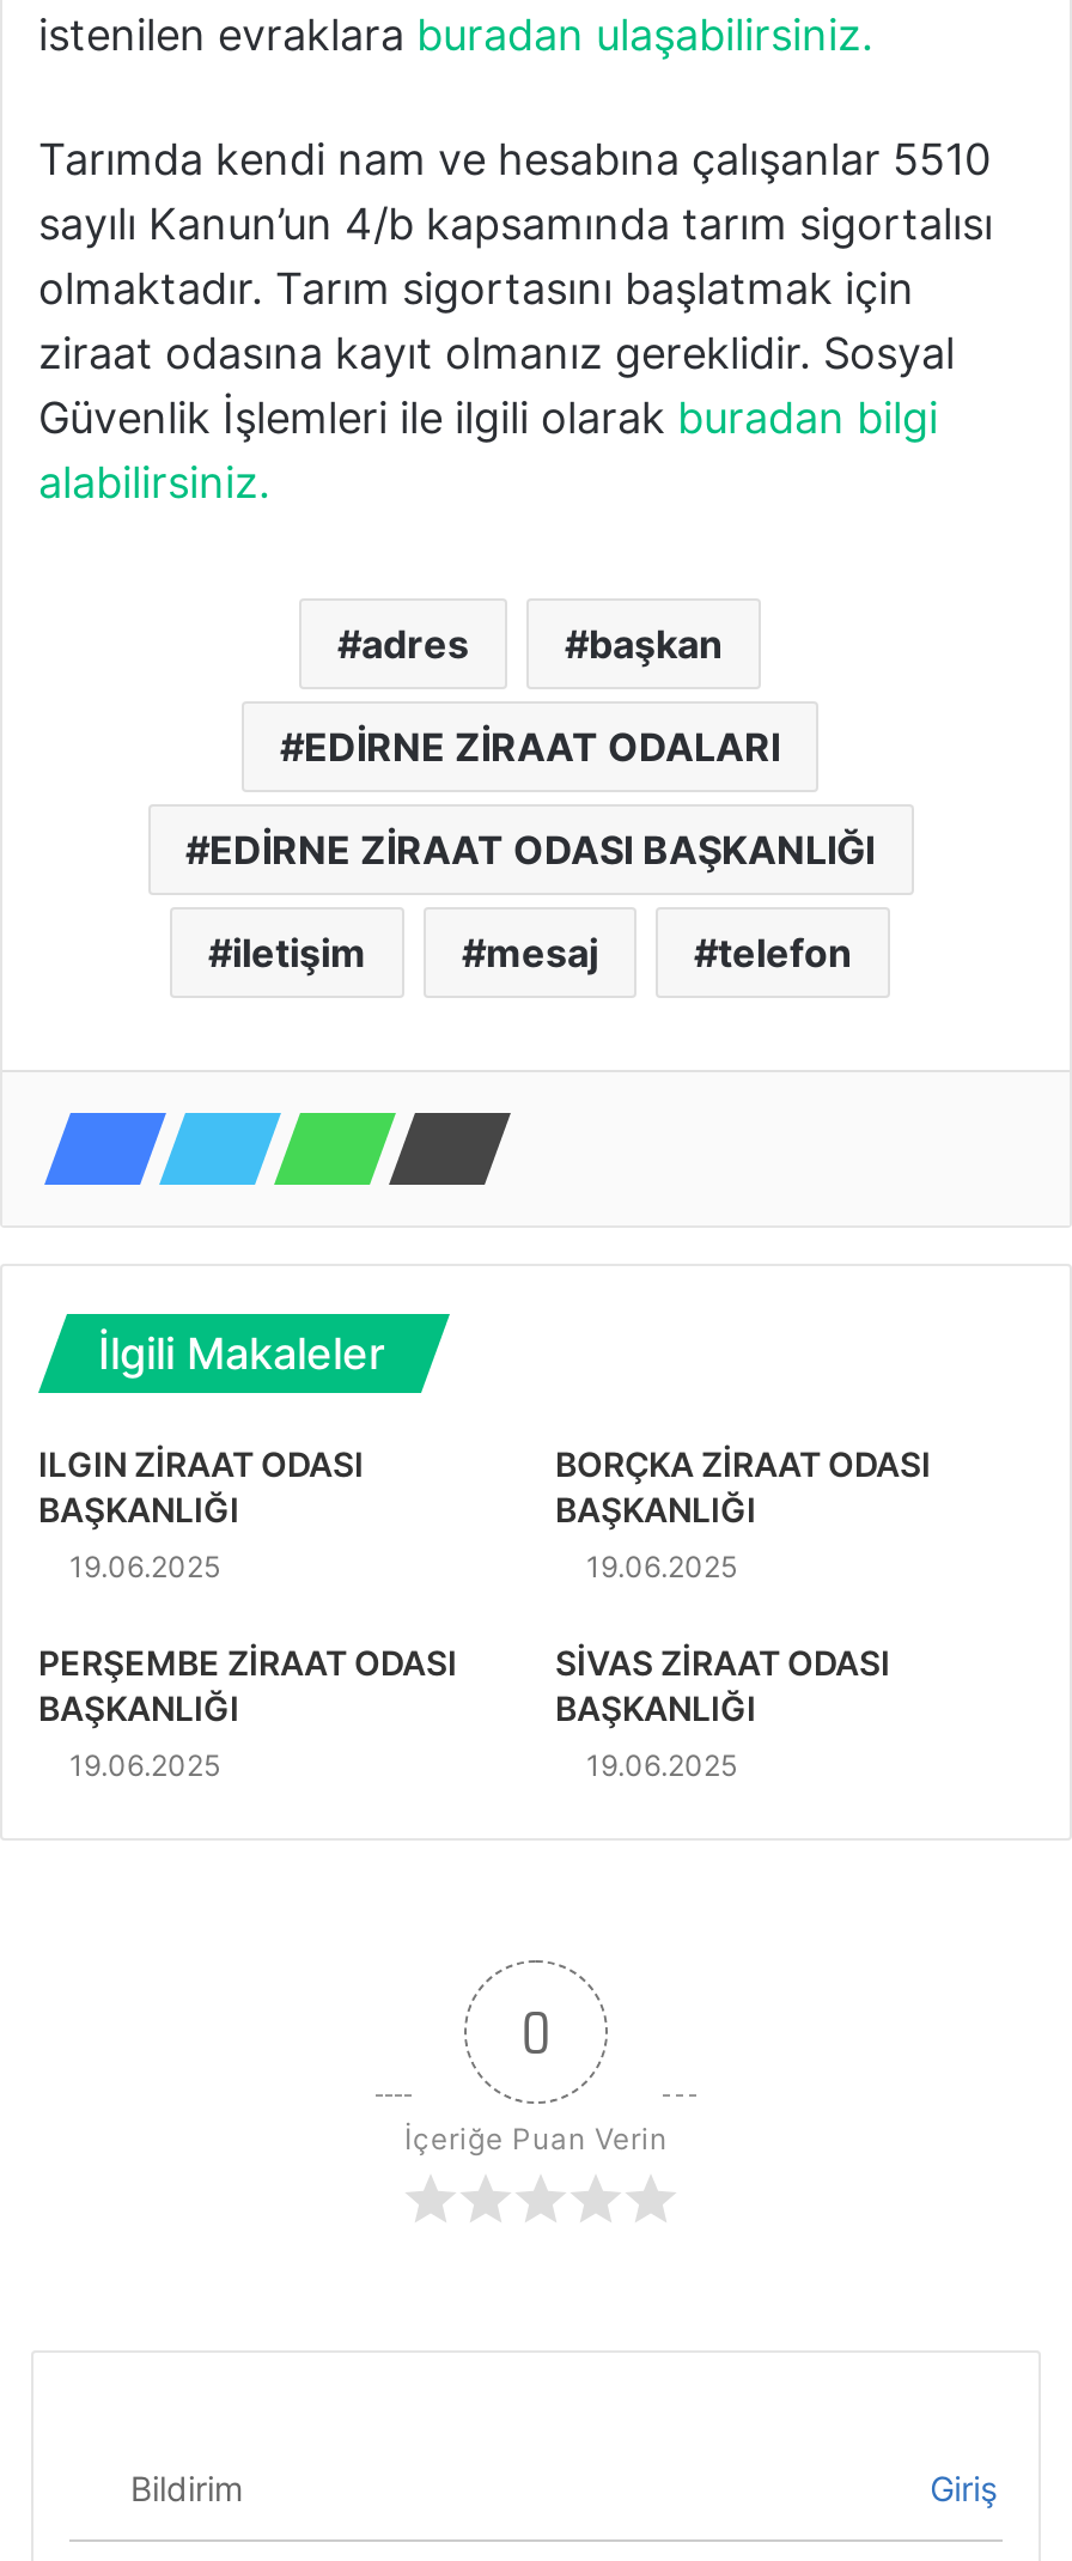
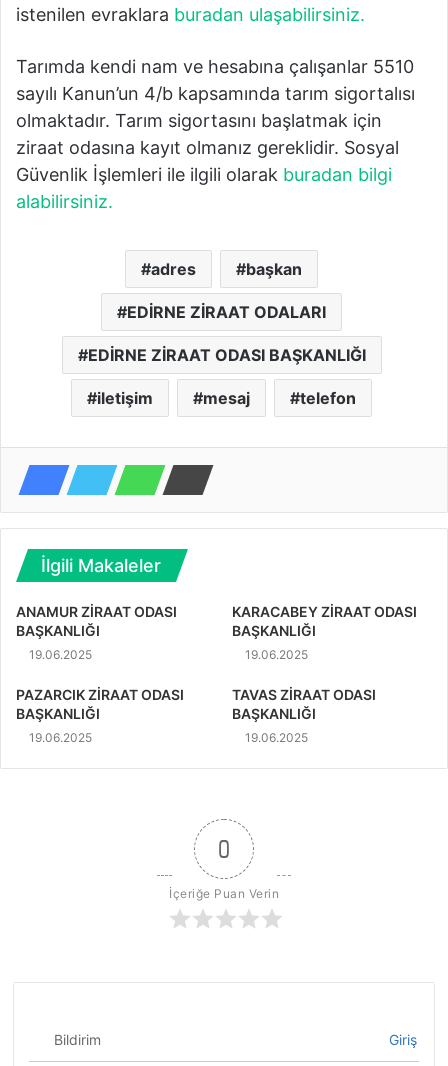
- ILGIN ZİRAAT ODASI
+ ANAMUR ZİRAAT ODASI

- BORÇKA ZİRAAT ODASI
+ KARACABEY ZİRAAT ODASI

- PERŞEMBE ZİRAAT ODASI
+ PAZARCIK ZİRAAT ODASI

- SİVAS ZİRAAT ODASI
+ TAVAS ZİRAAT ODASI
